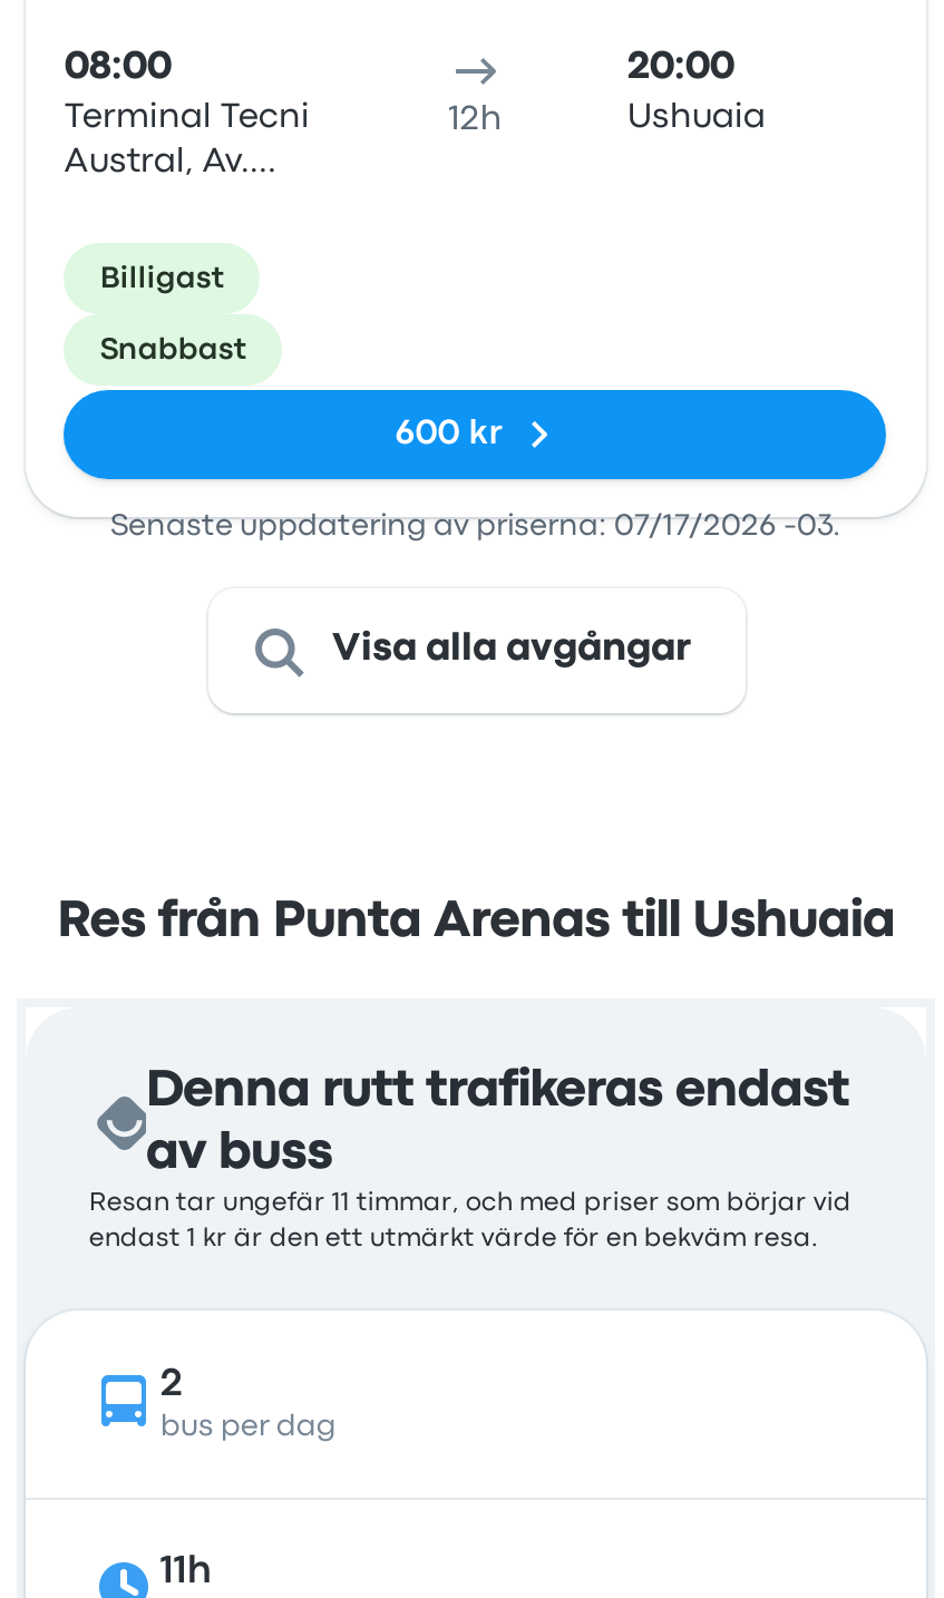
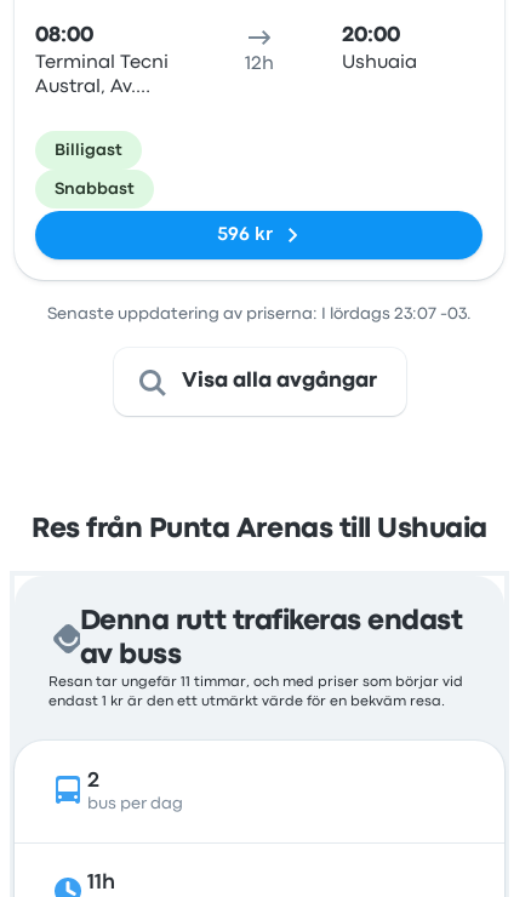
- 600 kr
+ 596 kr

- Senaste uppdatering av priserna: 07/17/2026 -03.
+ Senaste uppdatering av priserna: I lördags 23:07 -03.
